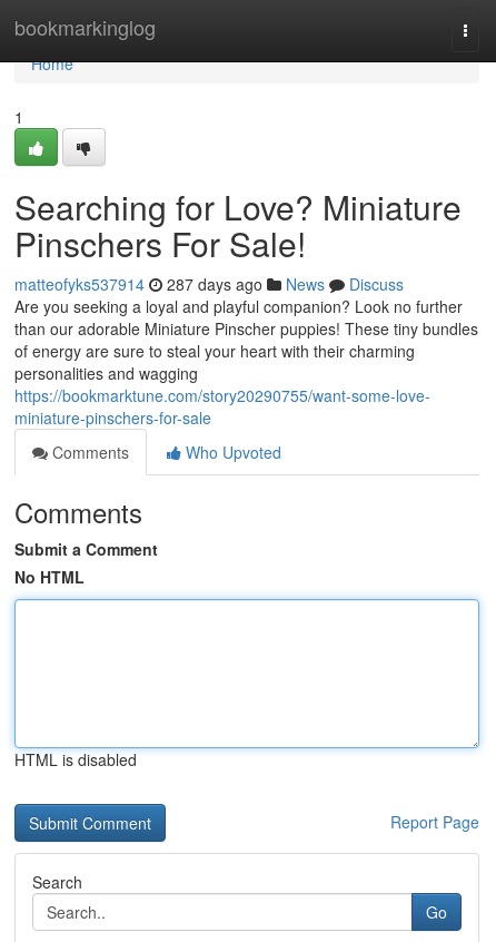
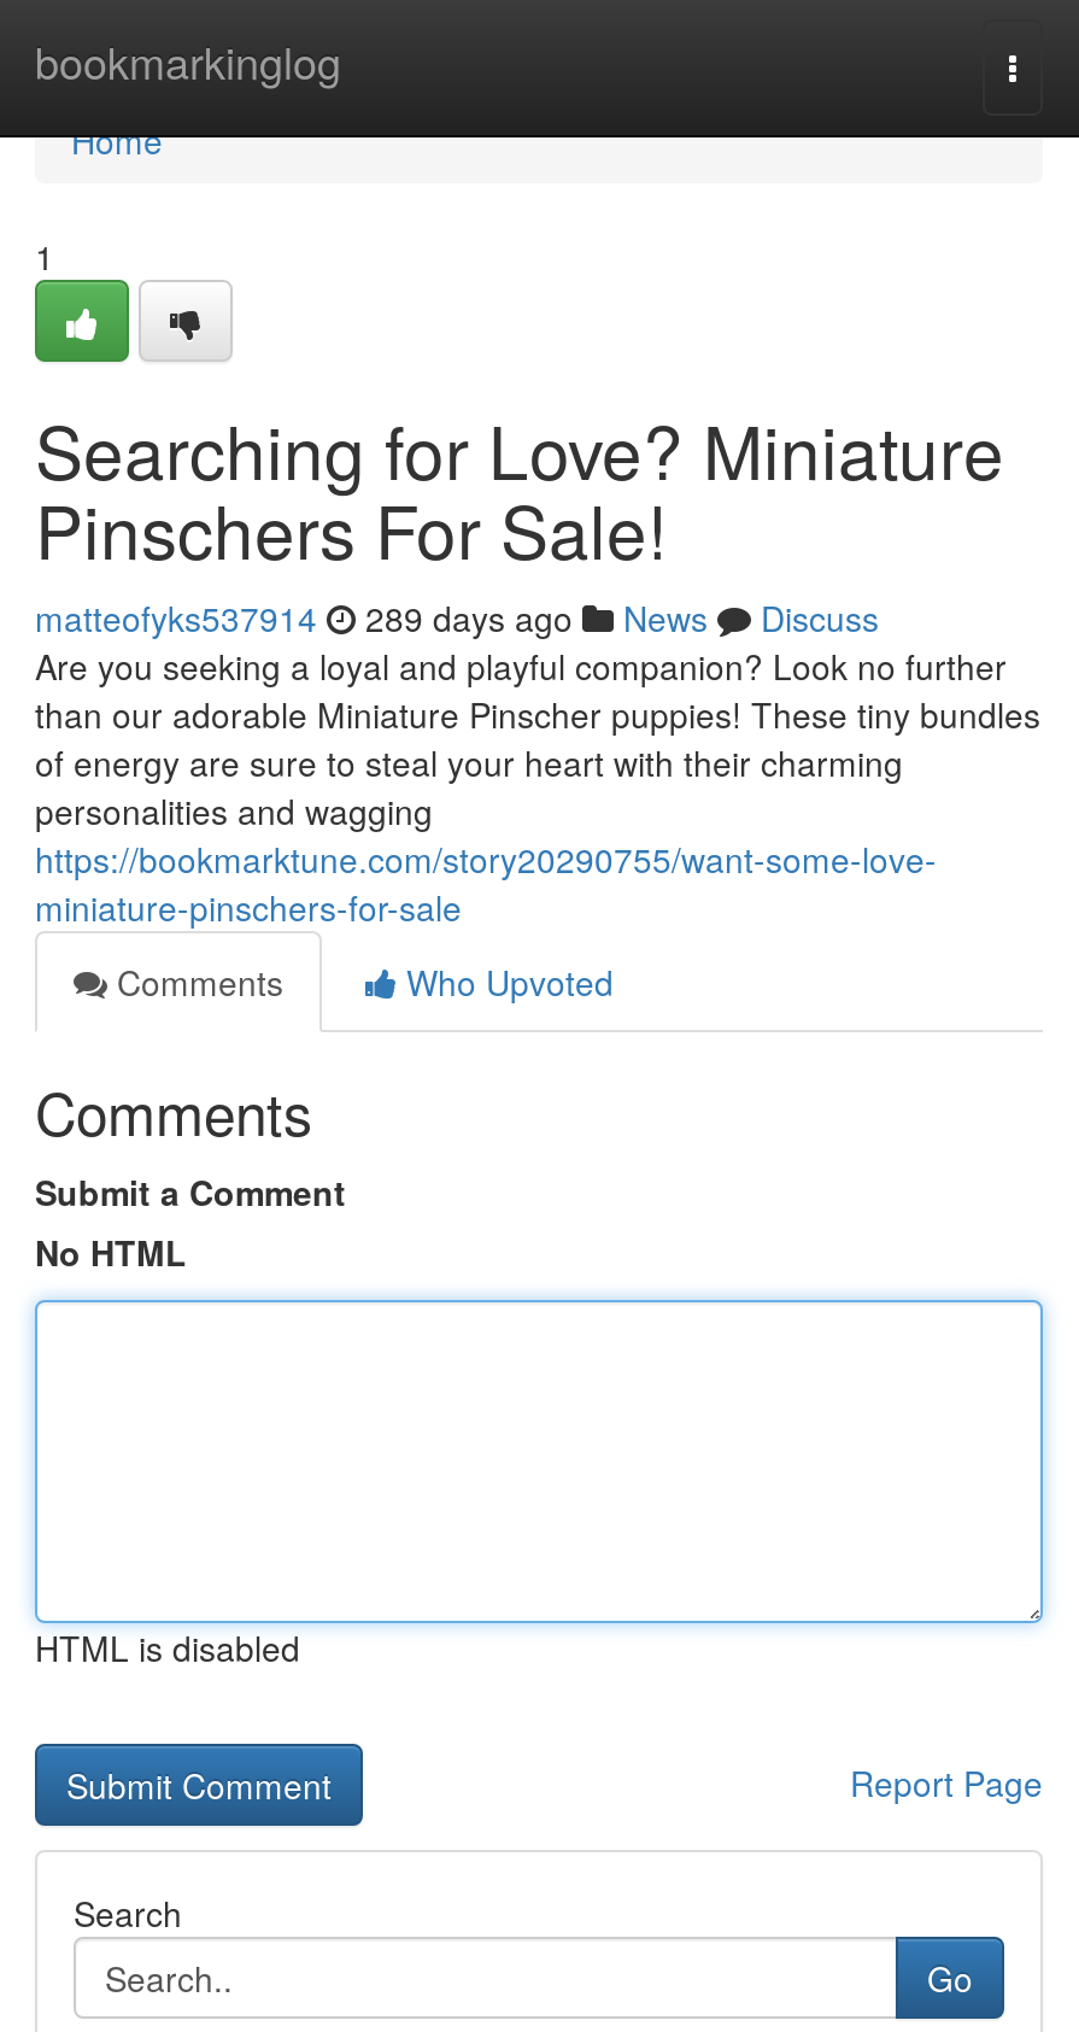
- matteofyks537914 287 days ago News Discuss
+ matteofyks537914 289 days ago News Discuss
